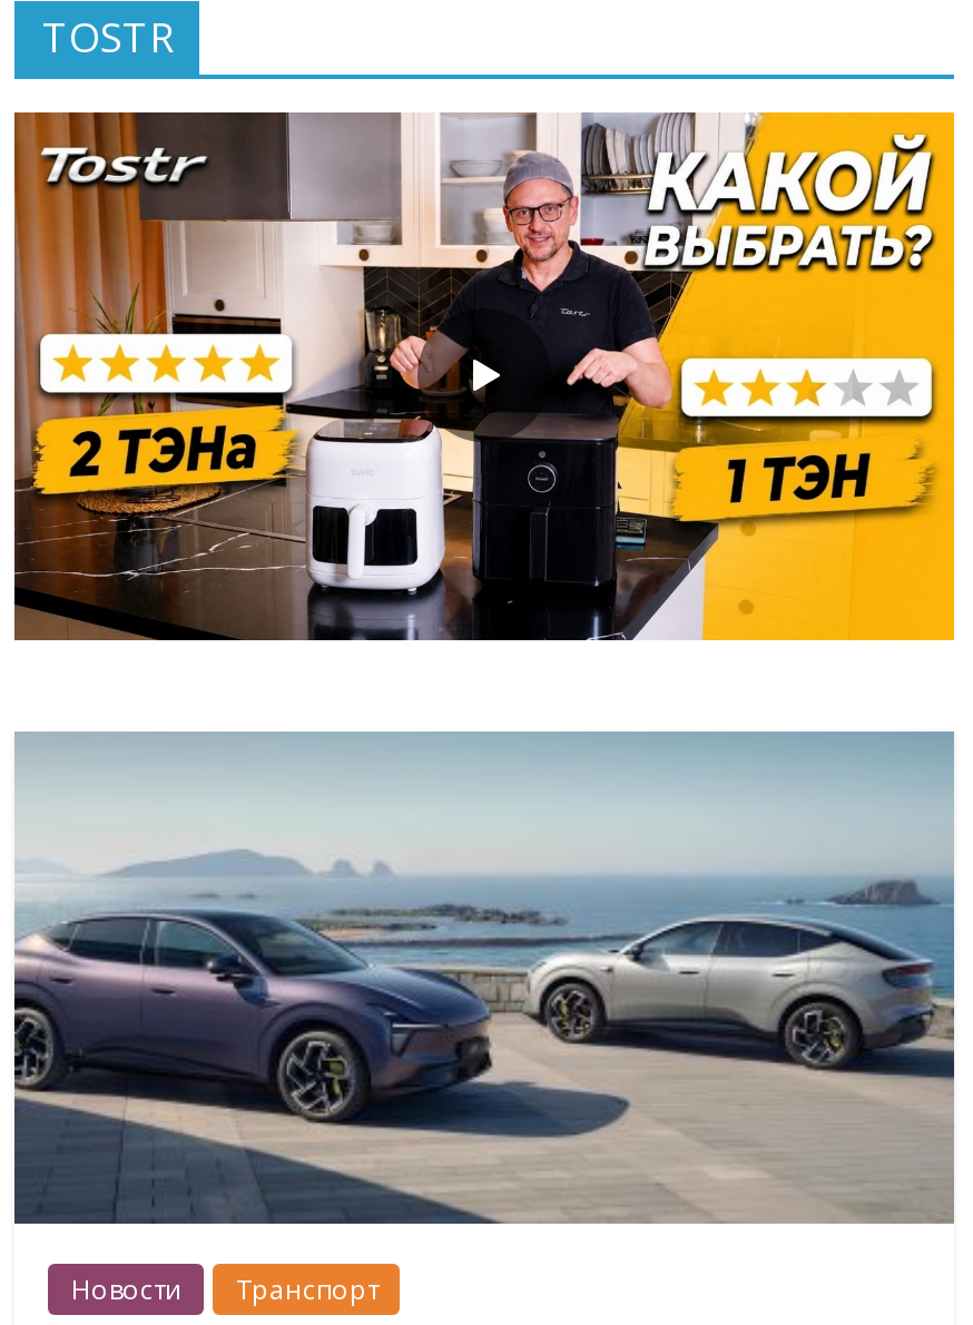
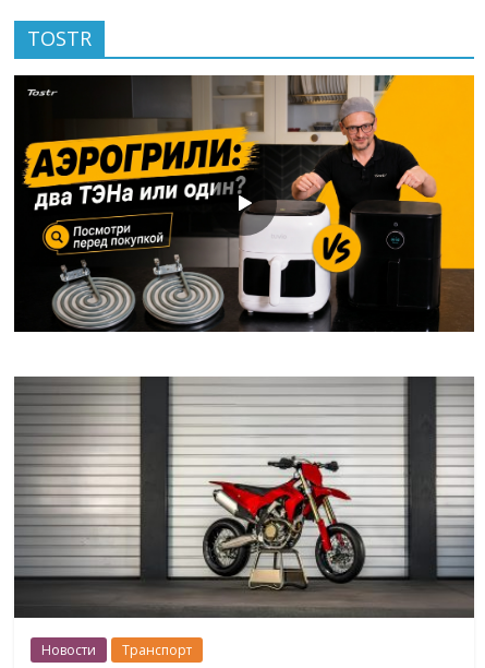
- [image]
+ [image]

- [image]
+ [image]
